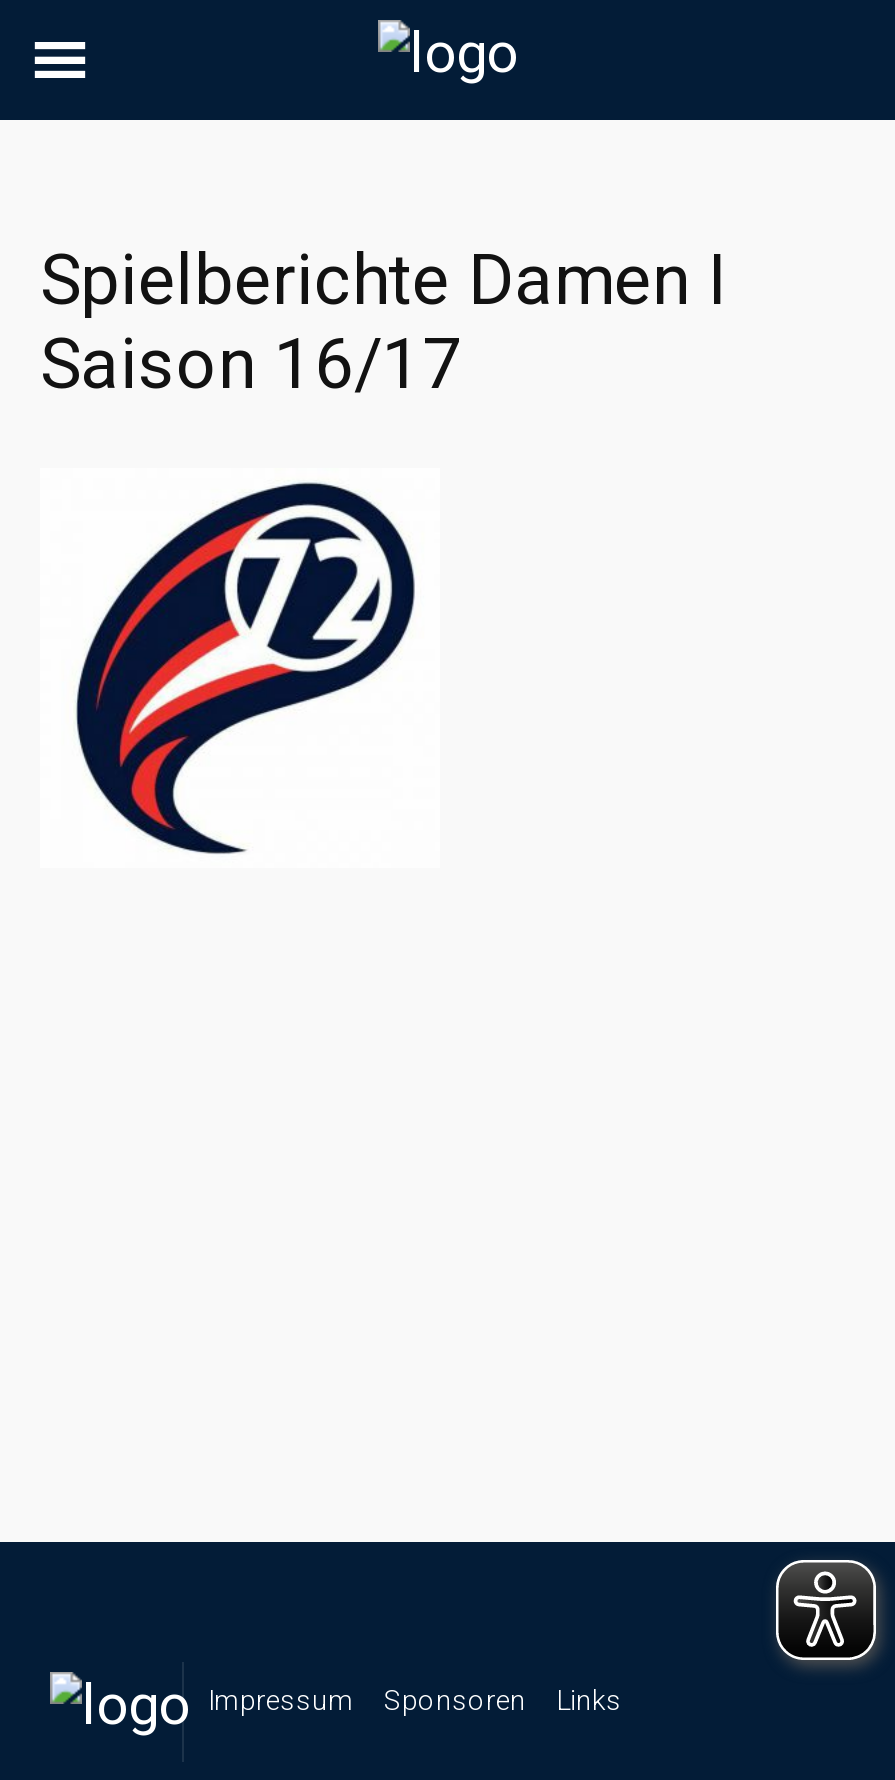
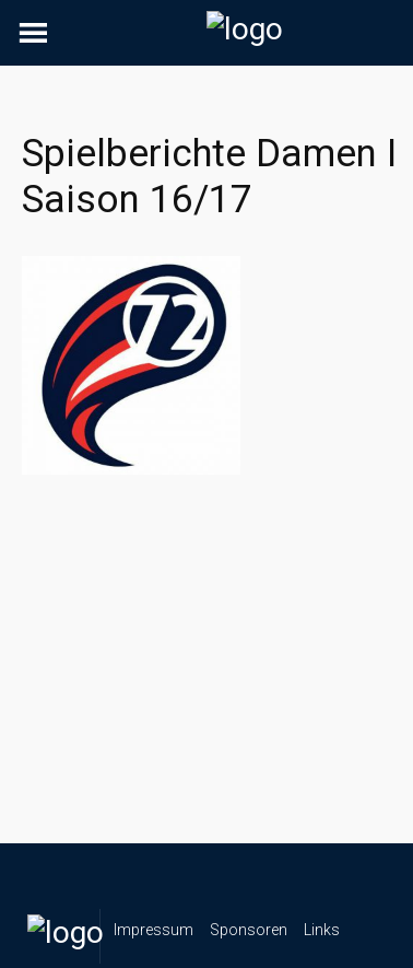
- [image]
